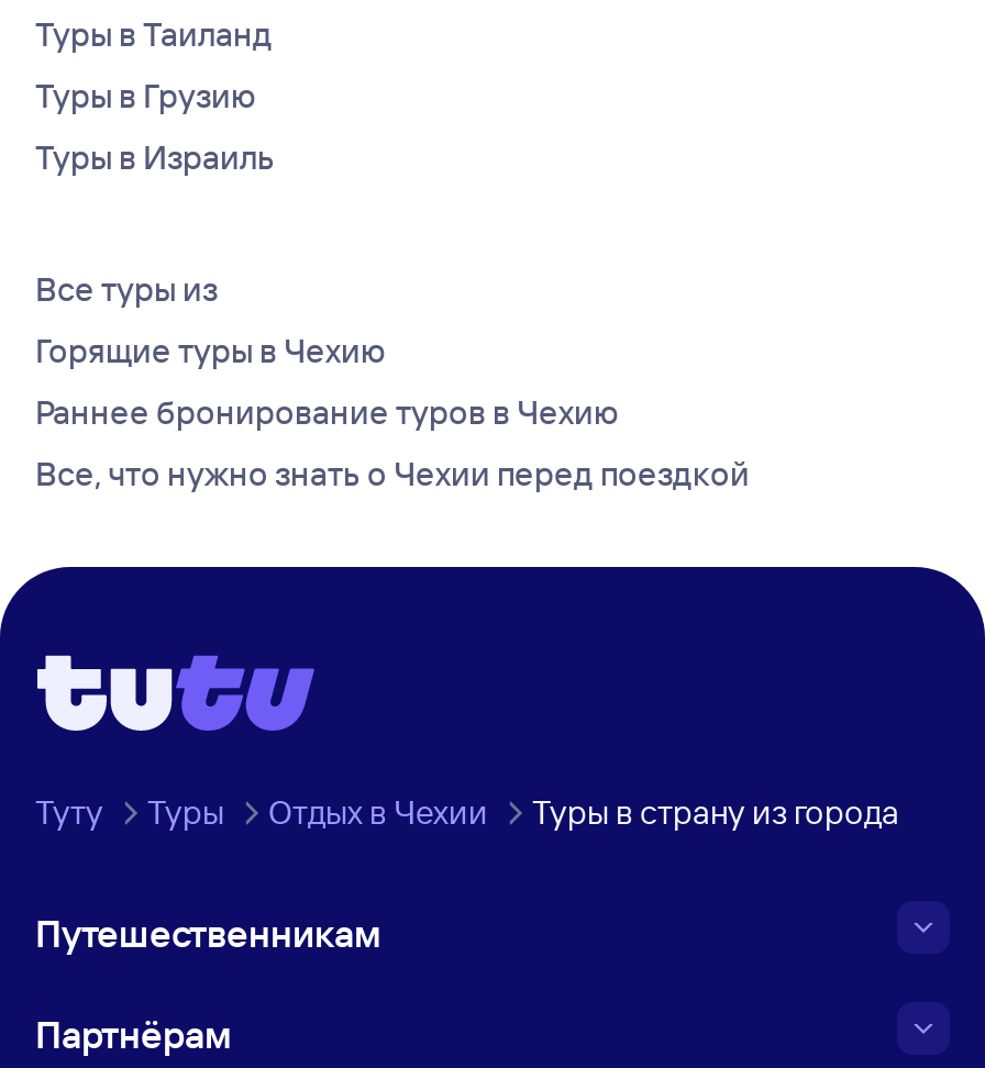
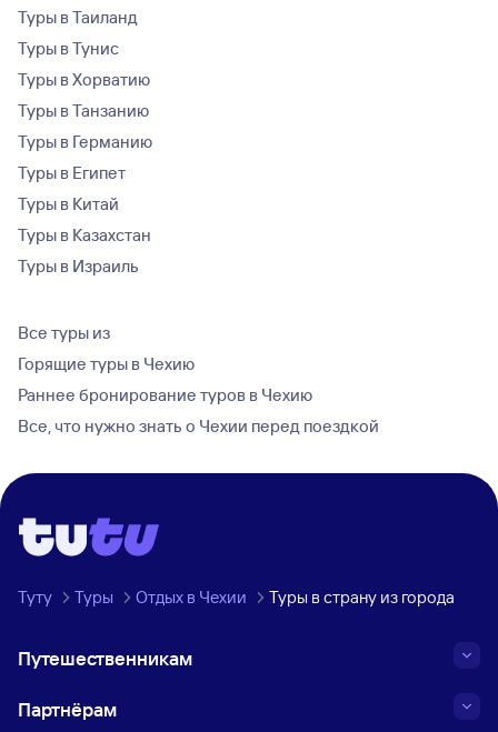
- Туры в Грузию
+ Туры в Тунис
+ Туры в Хорватию
+ Туры в Танзанию
+ Туры в Германию
+ Туры в Египет
+ Туры в Китай
+ Туры в Казахстан
